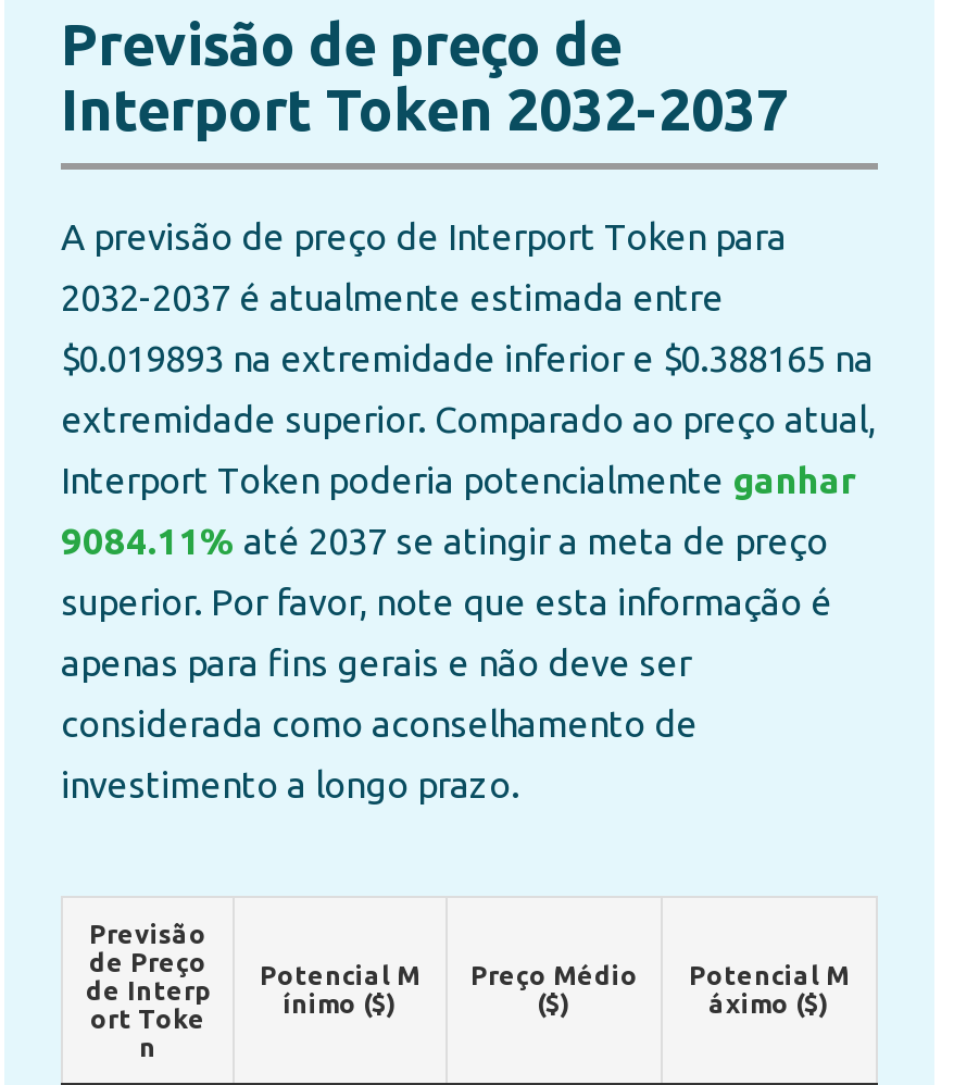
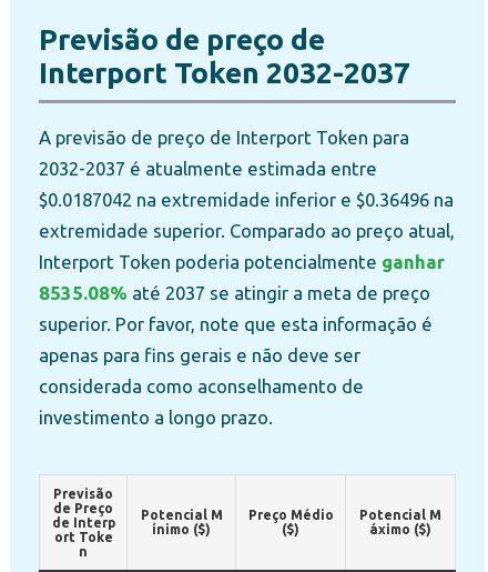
- $0.019893 na extremidade inferior e $0.388165 na
+ $0.0187042 na extremidade inferior e $0.36496 na

- 9084.11% até 2037 se atingir a meta de preço
+ 8535.08% até 2037 se atingir a meta de preço
